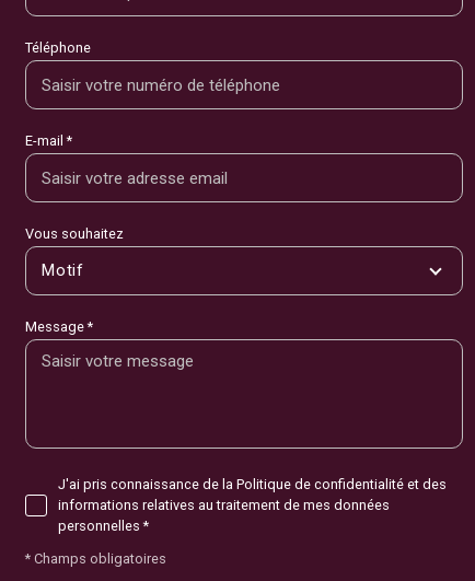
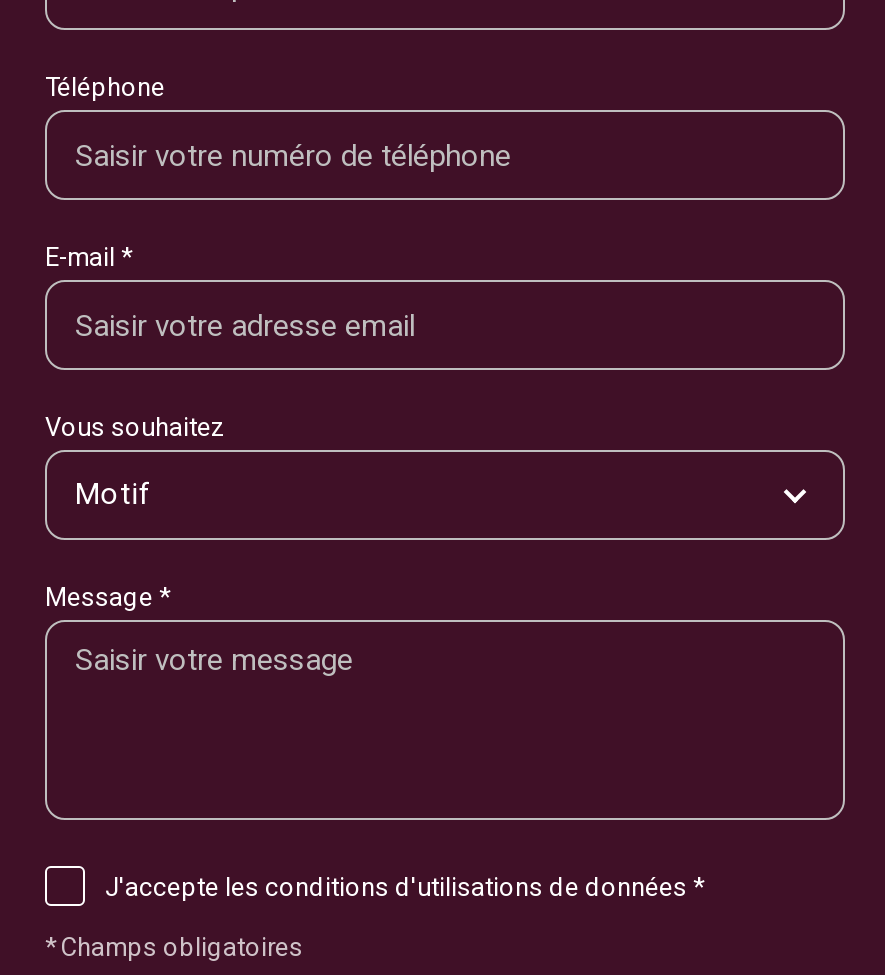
- J'ai pris connaissance de la Politique de confidentialité et des
- informations relatives au traitement de mes données
- personnelles *
+ J'accepte les conditions d'utilisations de données *
